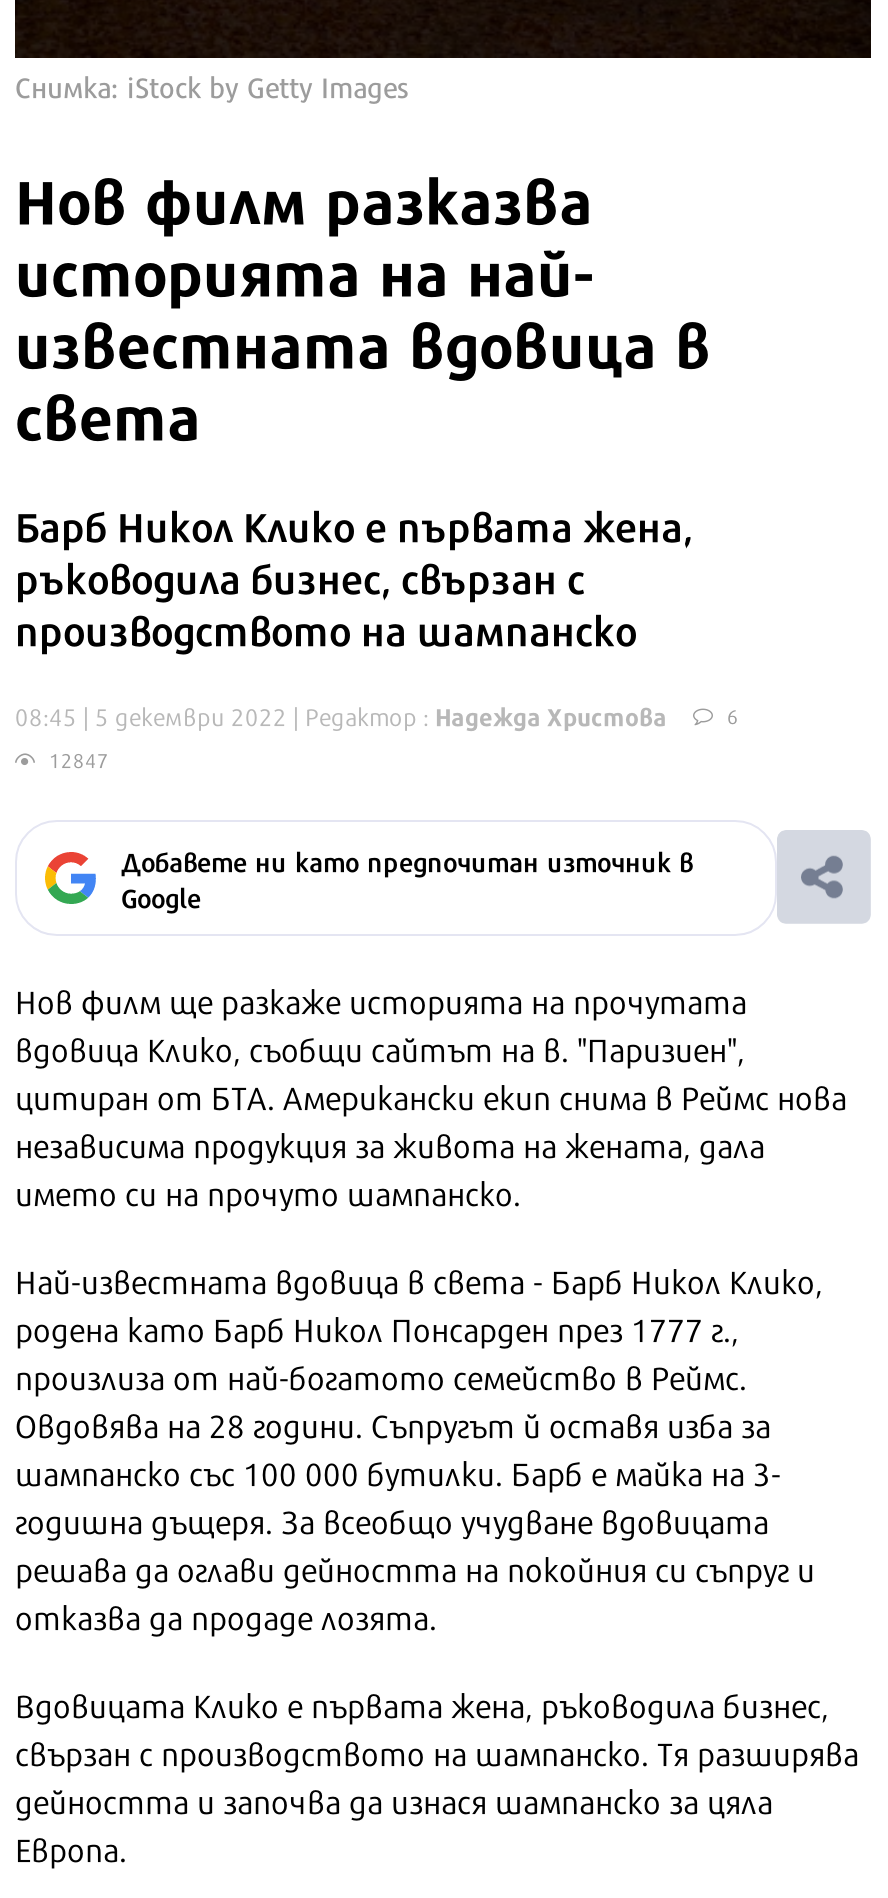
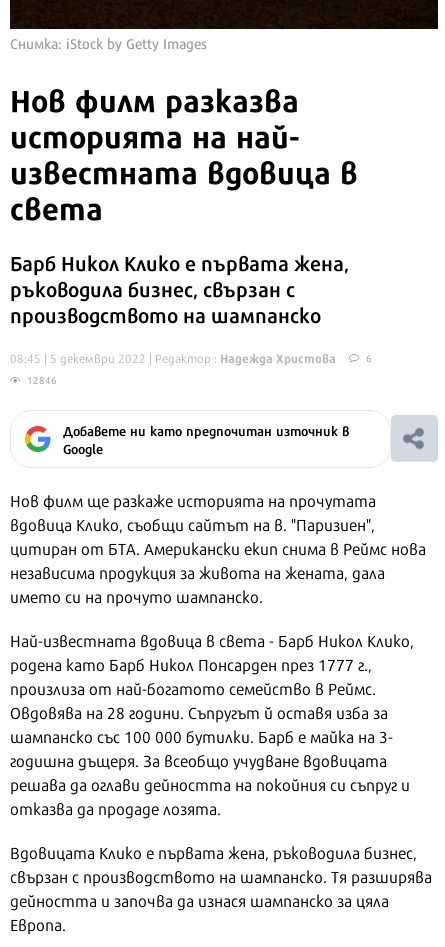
- 12847
+ 12846
